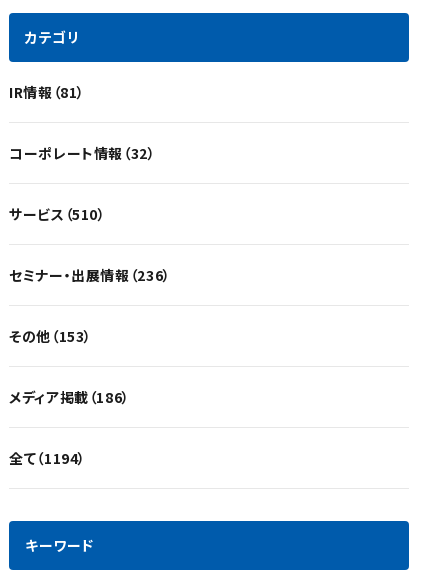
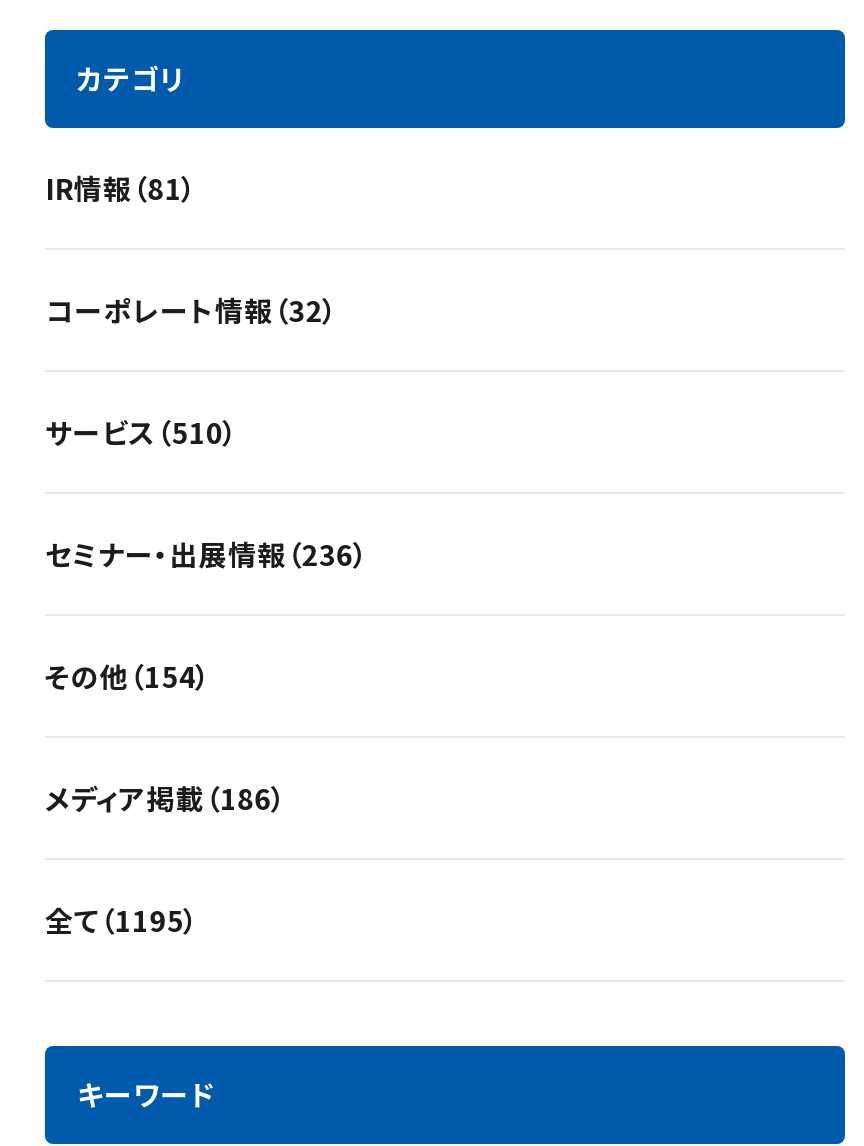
- その他（153）
+ その他（154）

- 全て（1194）
+ 全て（1195）
